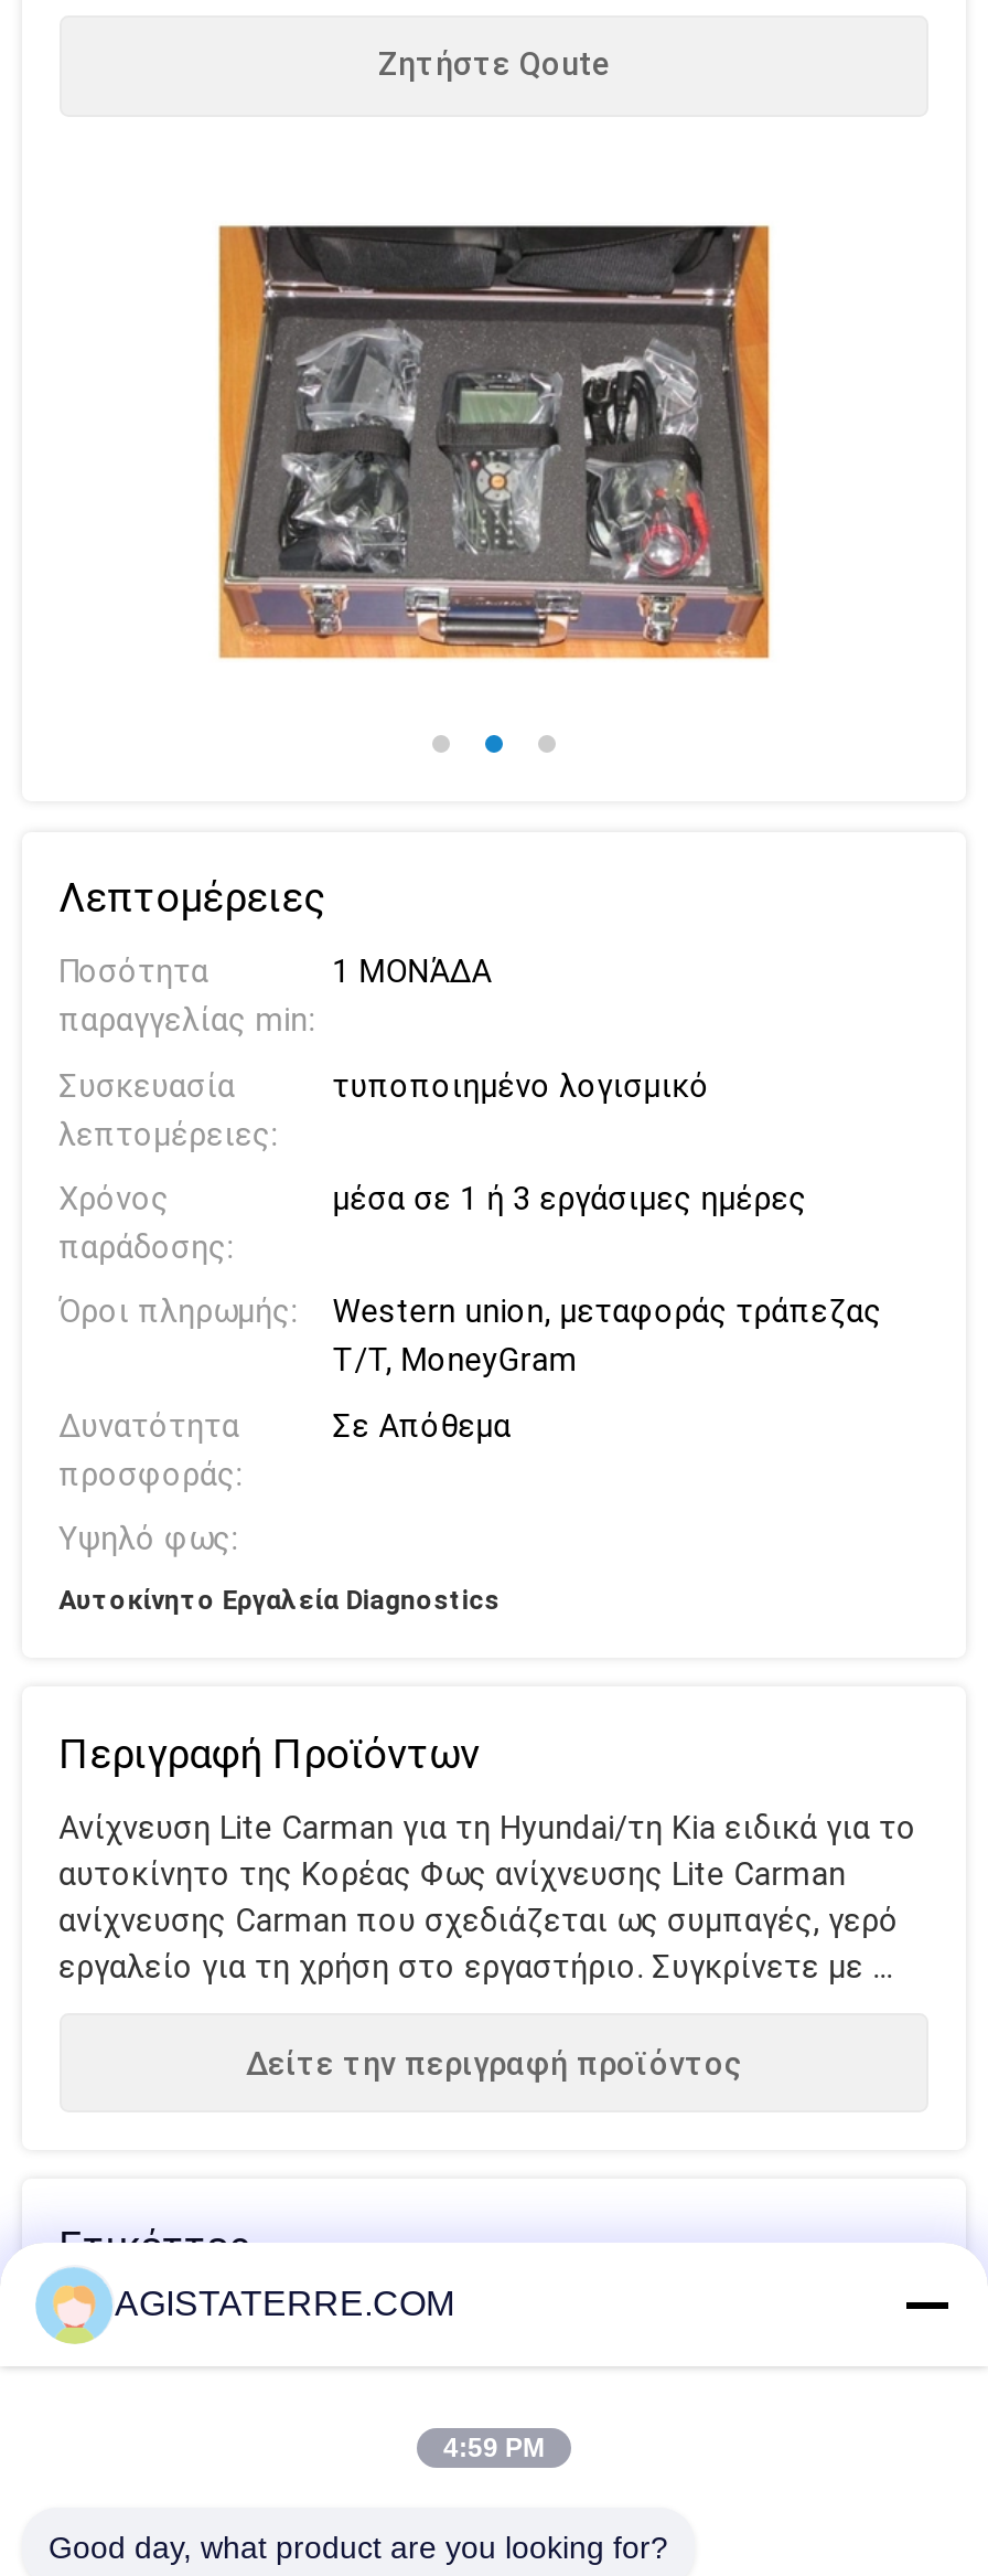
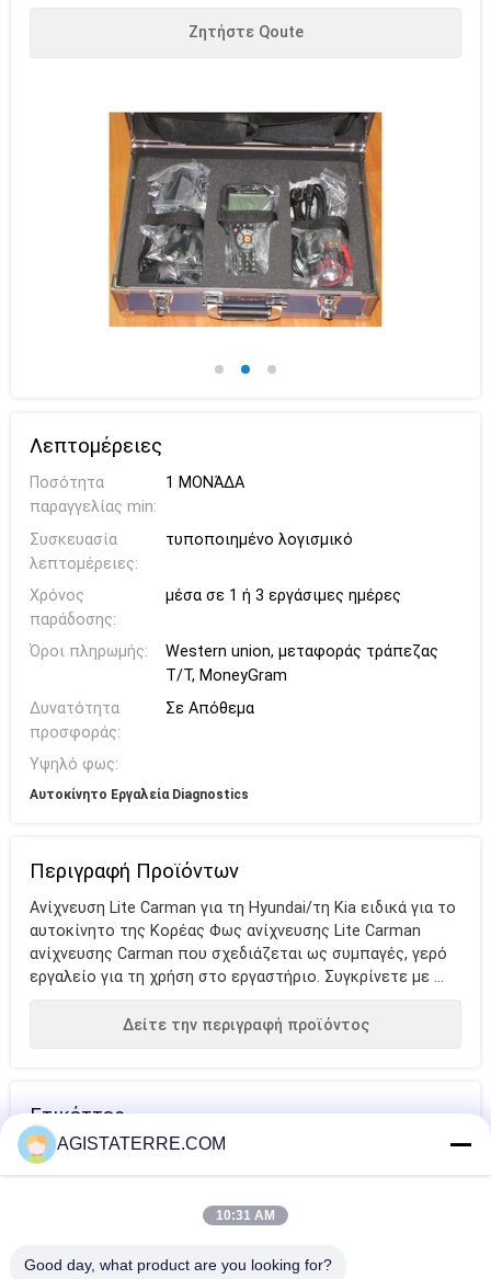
- 4:59 PM
+ 10:31 AM
